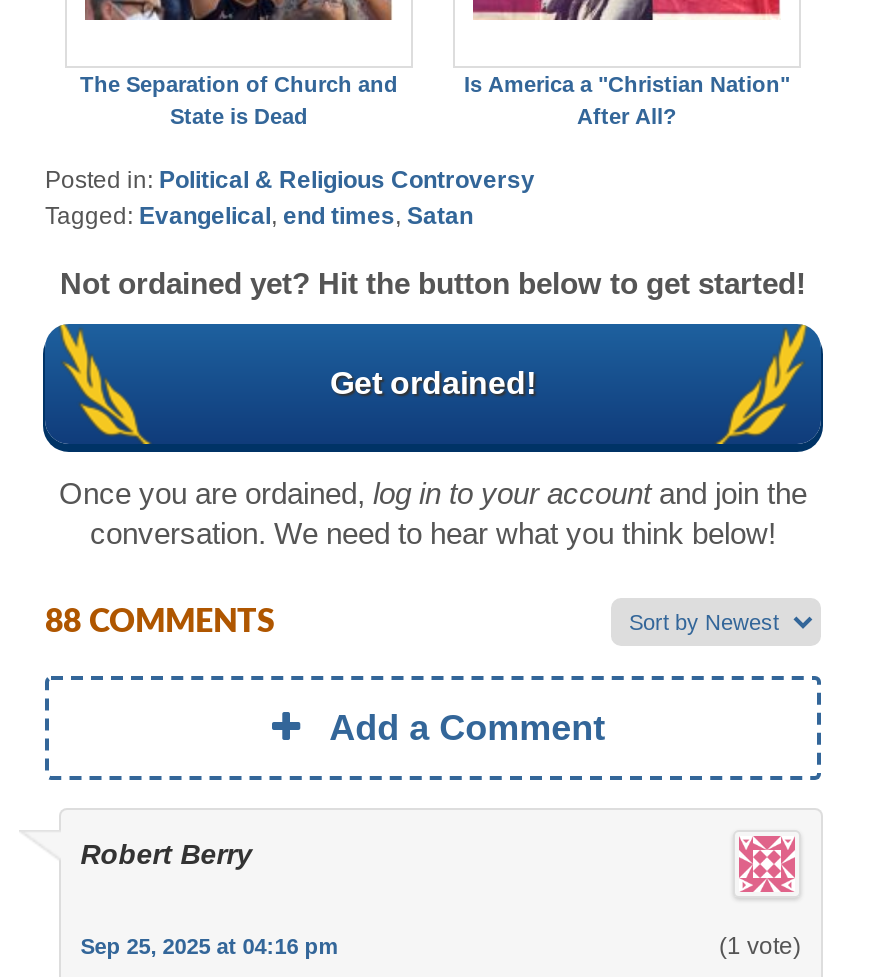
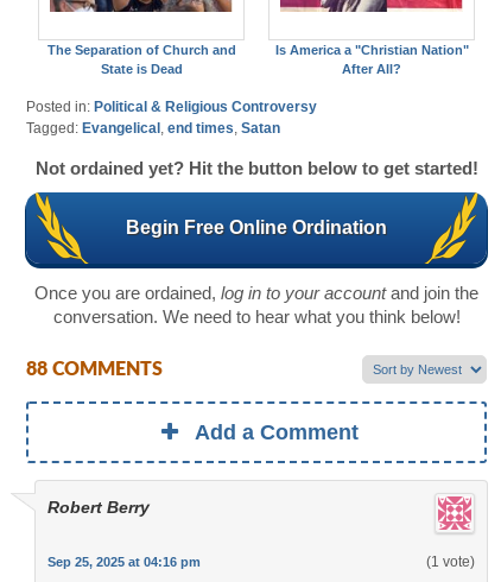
- Get ordained!
+ Begin Free Online Ordination
